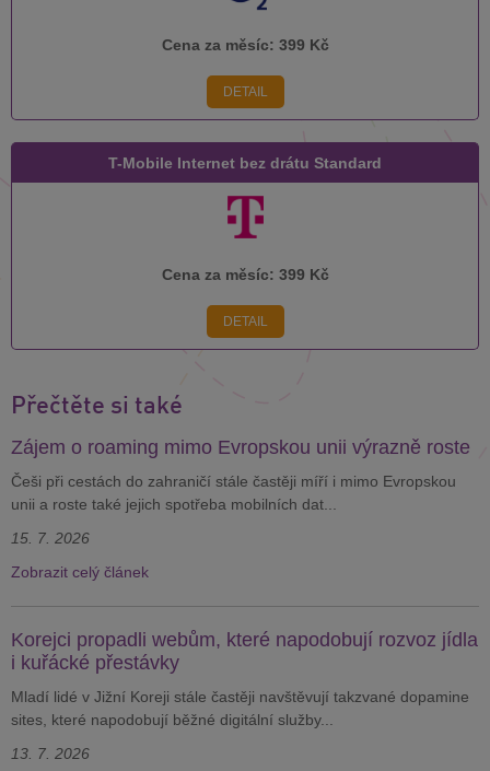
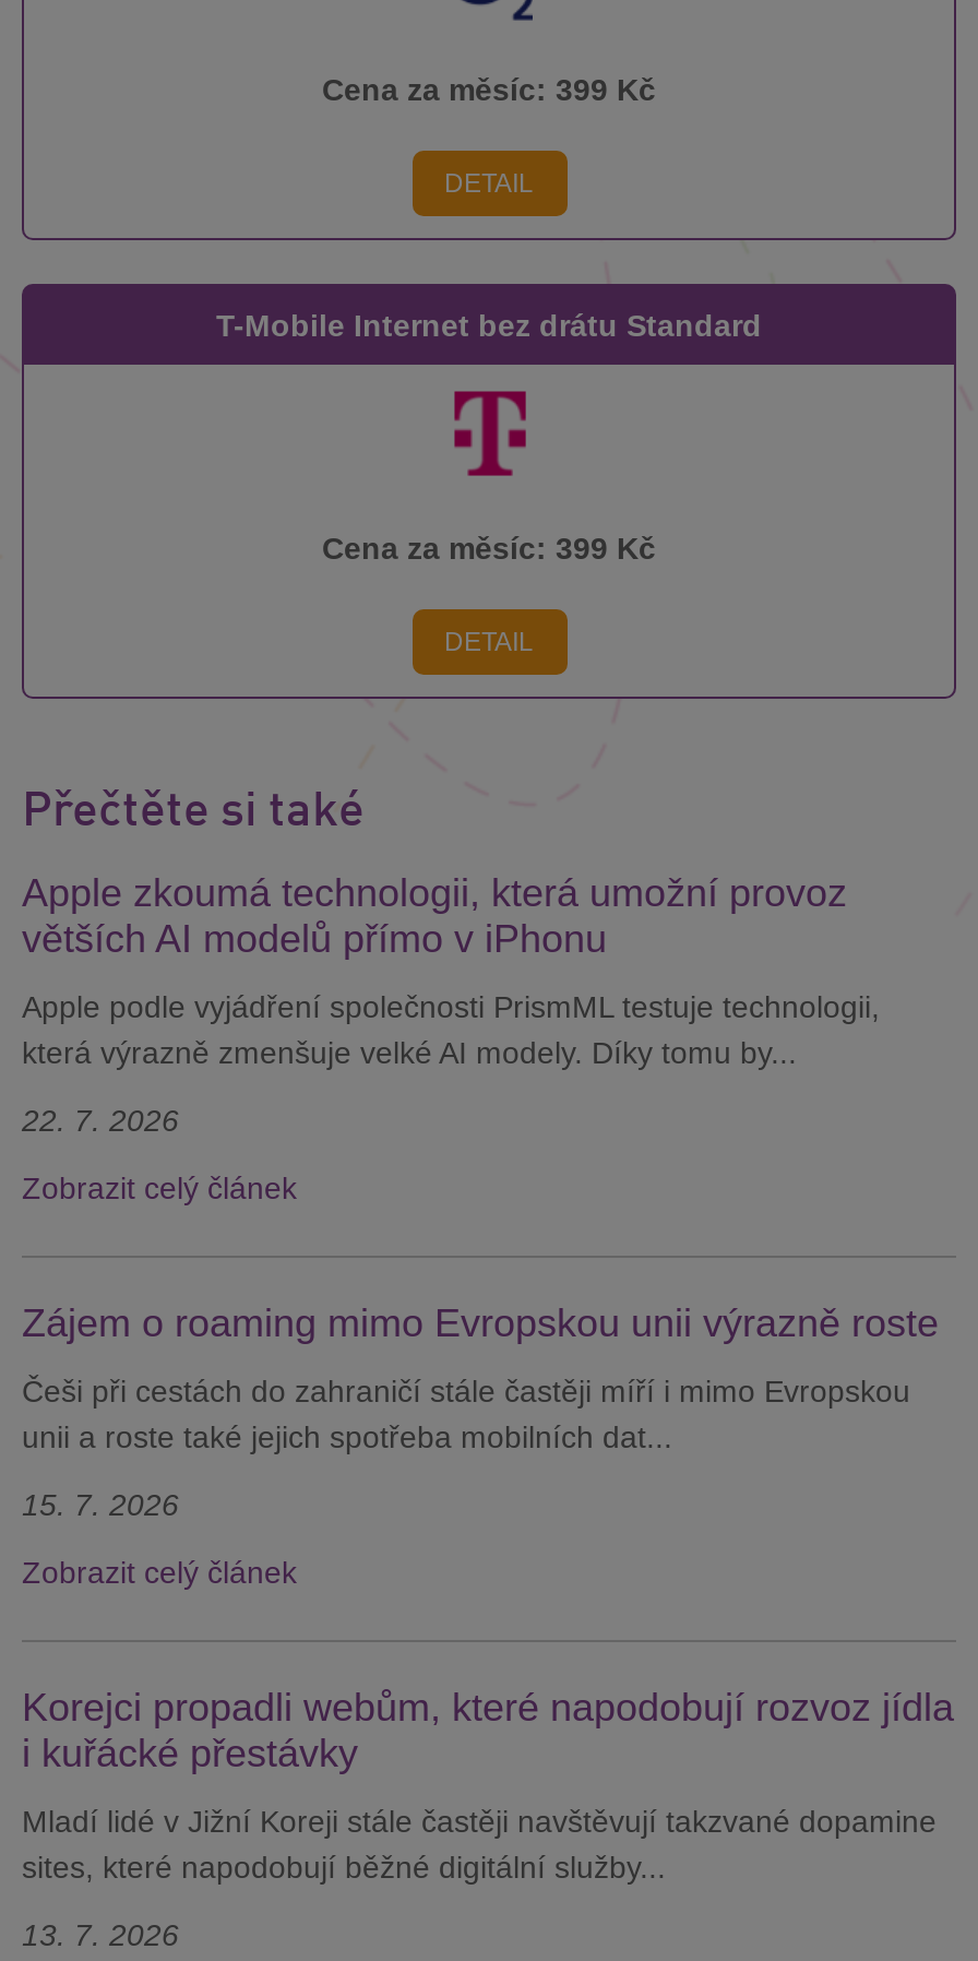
+ Apple zkoumá technologii, která umožní provoz
+ větších AI modelů přímo v iPhonu
+ Apple podle vyjádření společnosti PrismML testuje technologii,
+ která výrazně zmenšuje velké AI modely. Díky tomu by...
+ 22. 7. 2026
+ Zobrazit celý článek
